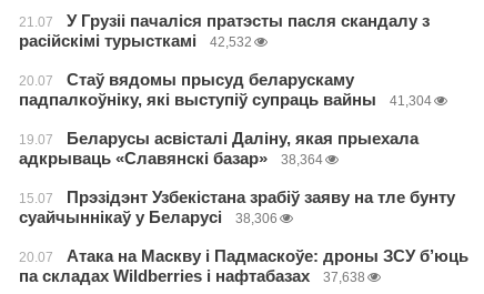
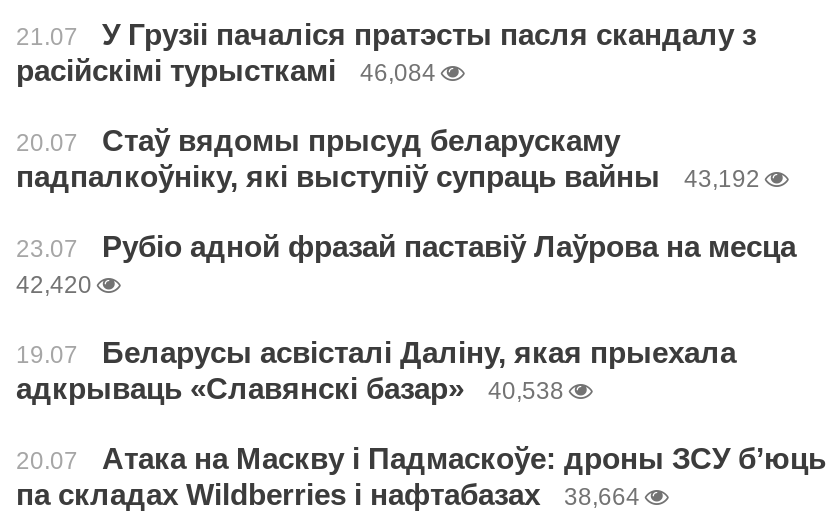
- расійскімі турысткамі 42,532
+ расійскімі турысткамі 46,084

- 41,304
+ 43,192
+ 23.07
+ Рубіо адной фразай паставіў Лаўрова на месца
+ 42,420

moved down: 19.07 | Беларусы асвісталі Даліну, якая прыехала | адкрываць «Славянскі базар»

- 38,364
- 15.07
- Прэзідэнт Узбекістана зрабіў заяву на тле бунту
- суайчыннікаў у Беларусі
- 38,306
+ 40,538

- па складах Wildberries і нафтабазах 37,638
+ па складах Wildberries і нафтабазах 38,664
